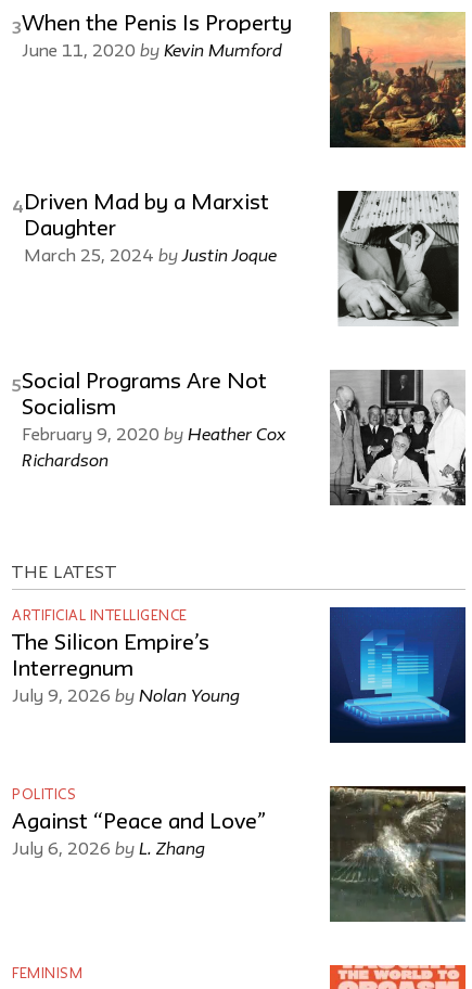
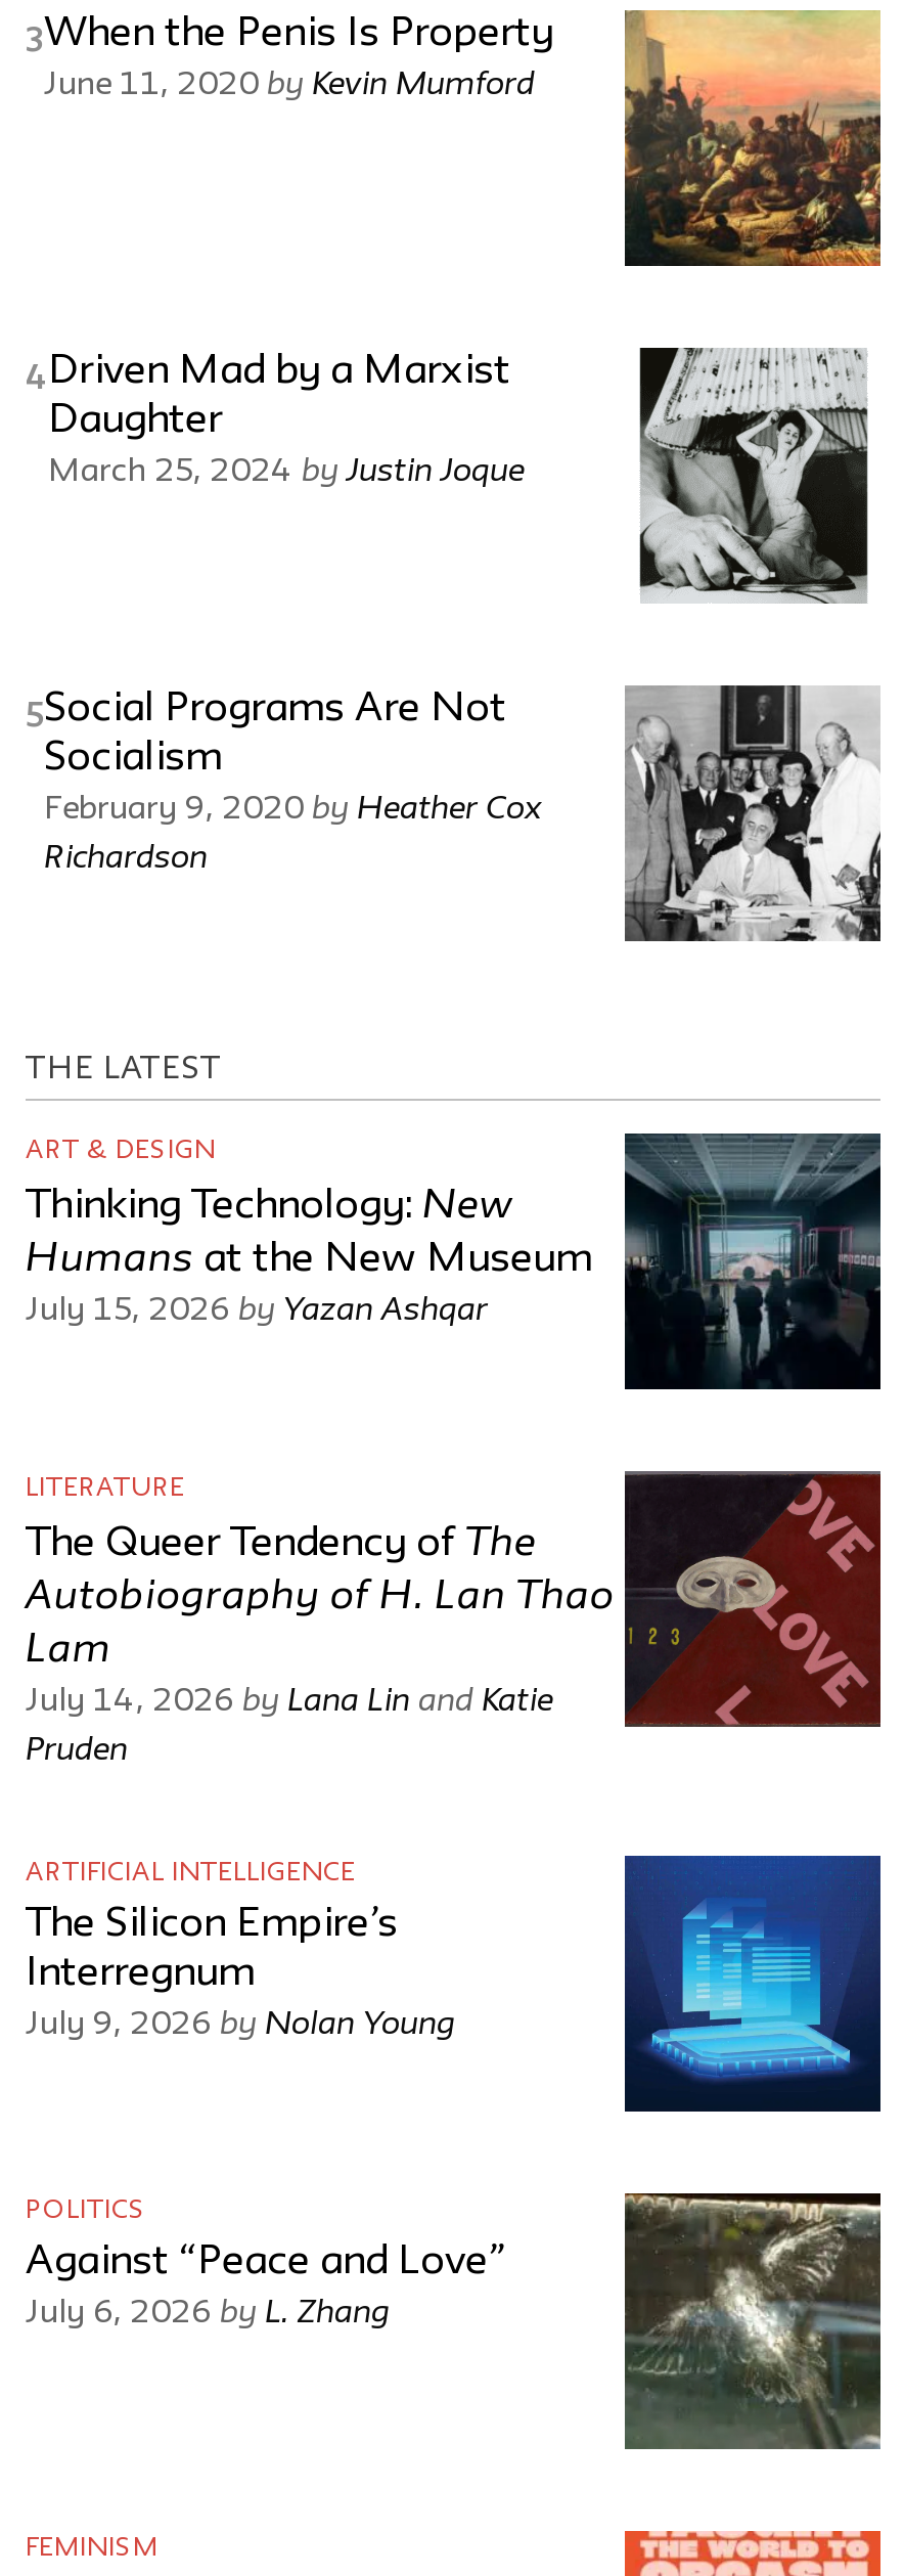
+ [image]
+ ART & DESIGN
+ Thinking Technology: New
+ Humans at the New Museum
+ July 15, 2026 by Yazan Ashqar

+ [image]
+ LITERATURE
+ The Queer Tendency of The
+ Autobiography of H. Lan Thao
+ Lam
+ July 14, 2026 by Lana Lin and Katie
+ Pruden
